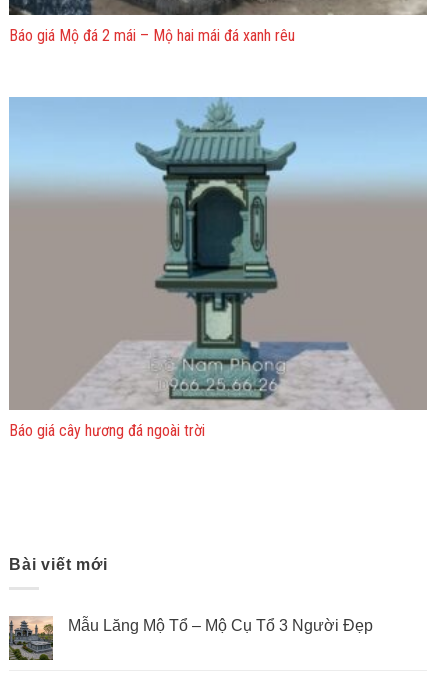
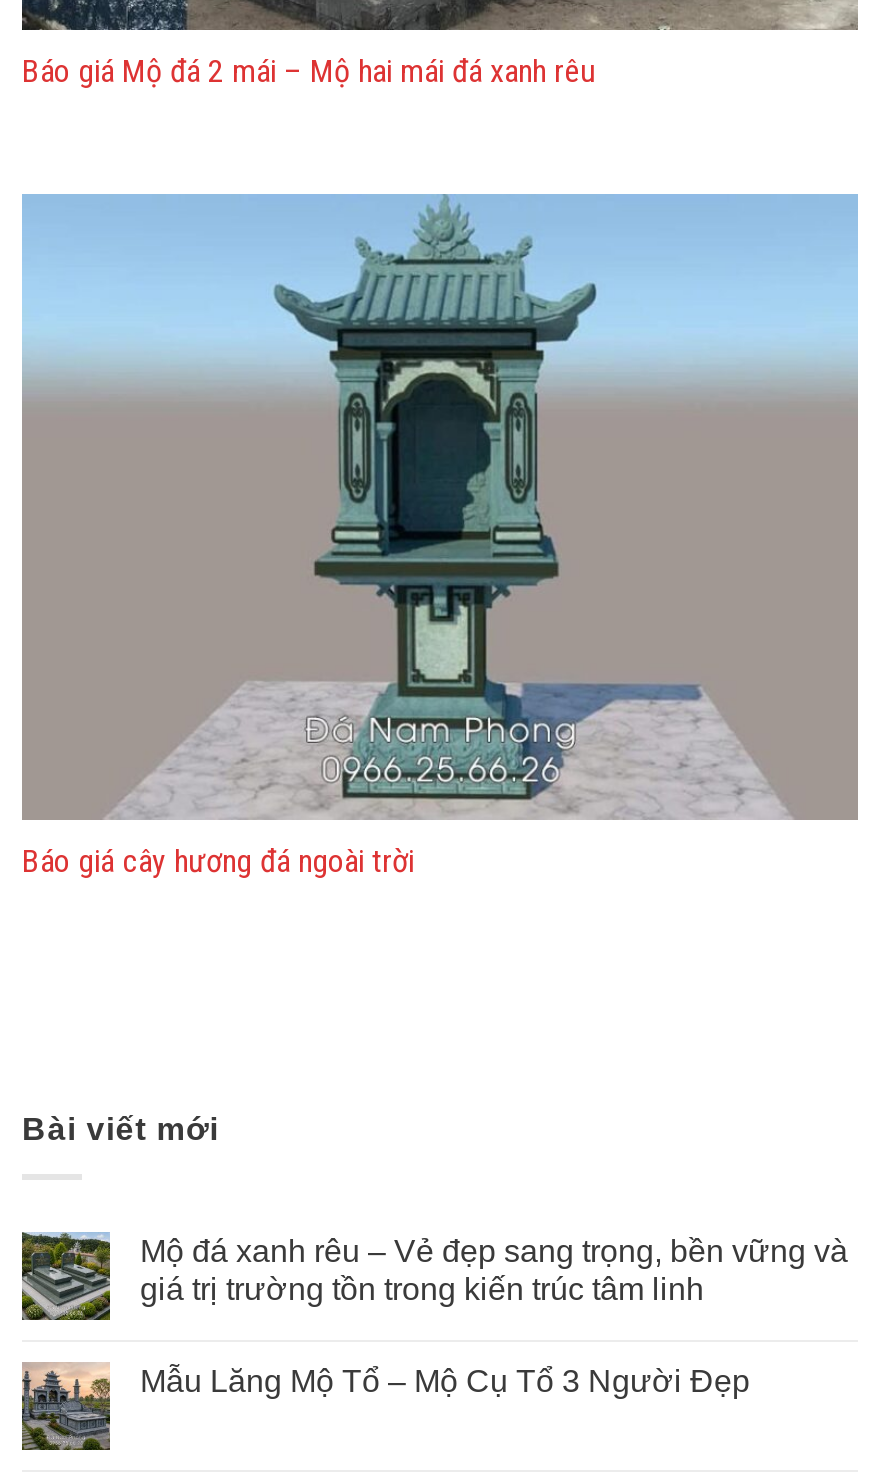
+ [image]
+ Mộ đá xanh rêu – Vẻ đẹp sang trọng, bền vững và
+ giá trị trường tồn trong kiến trúc tâm linh
